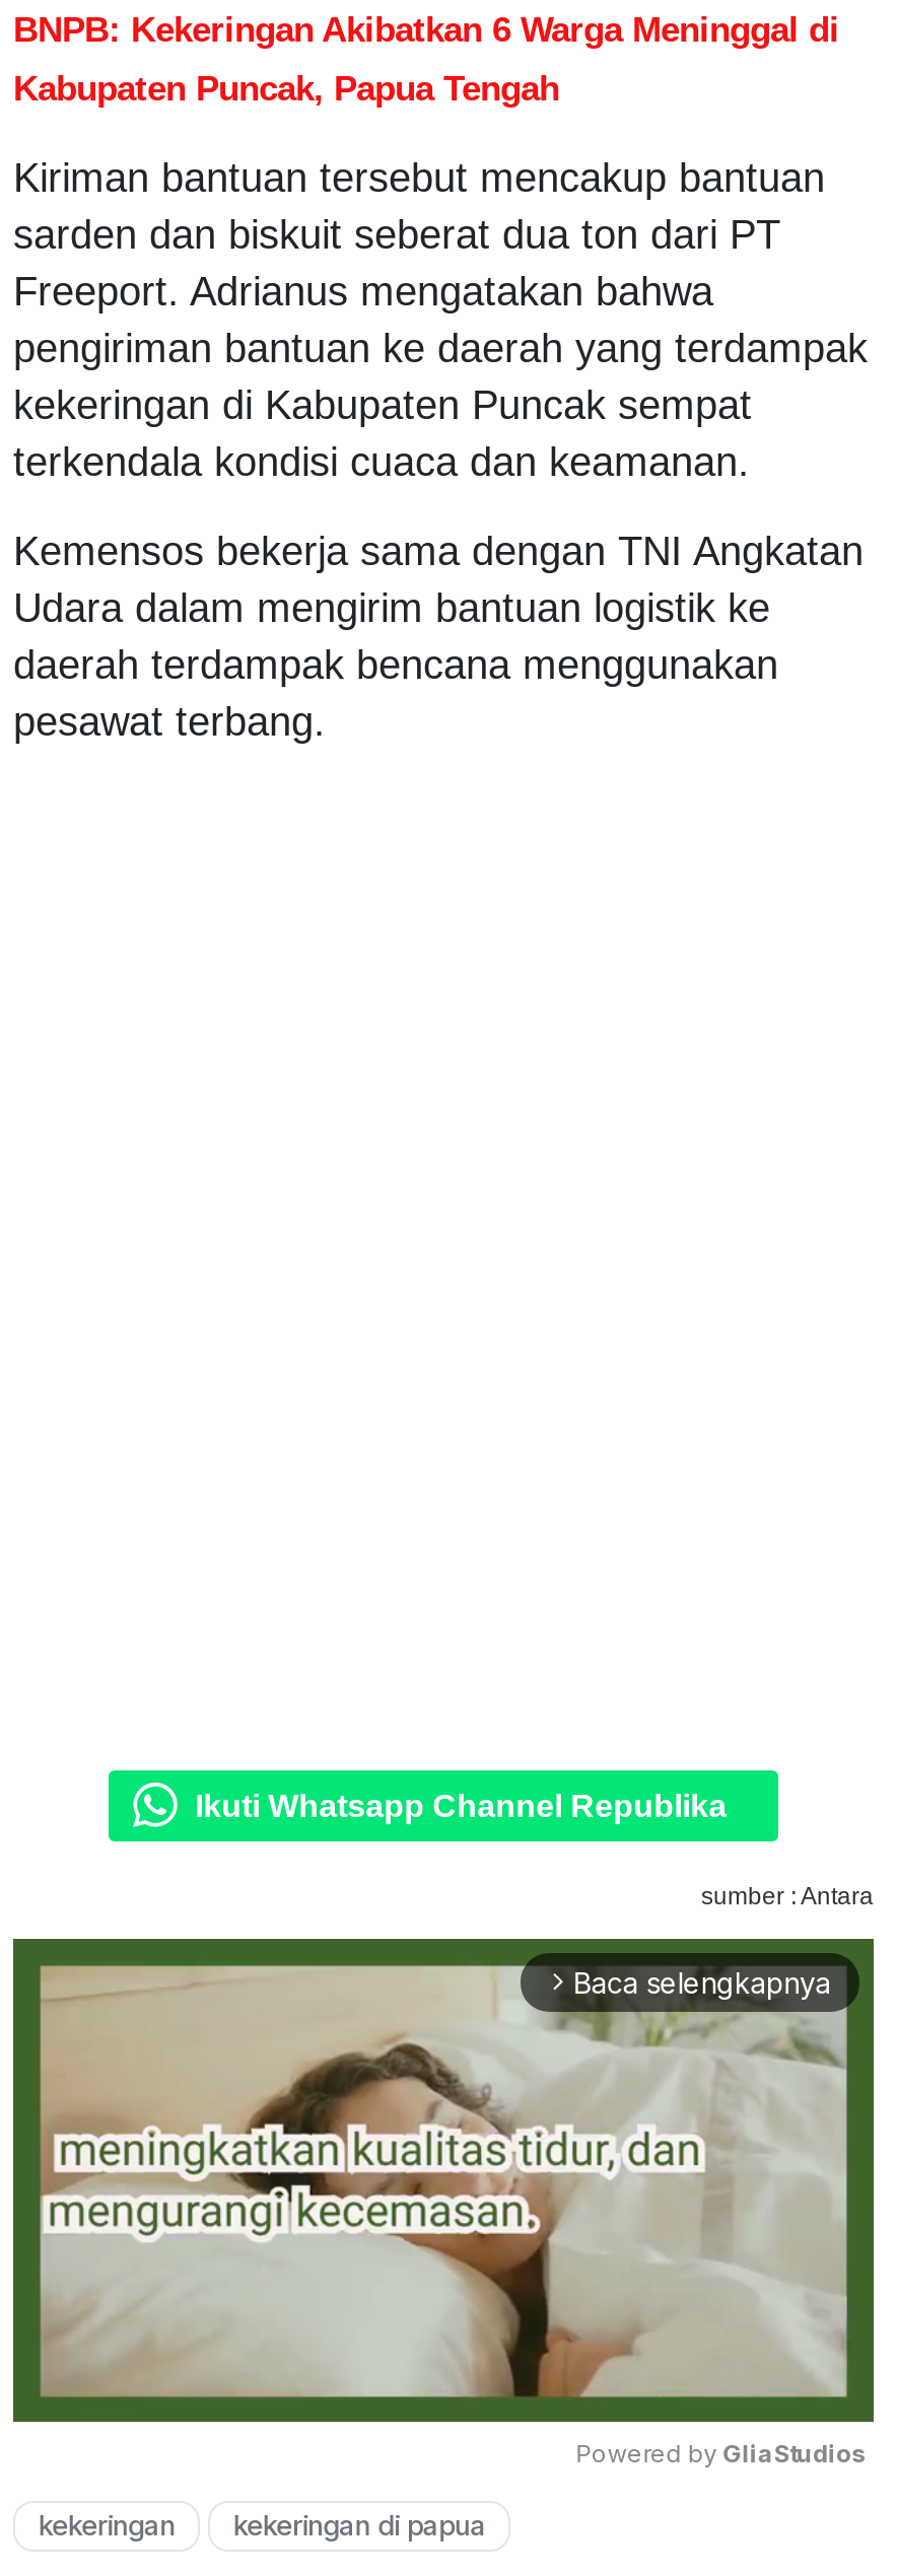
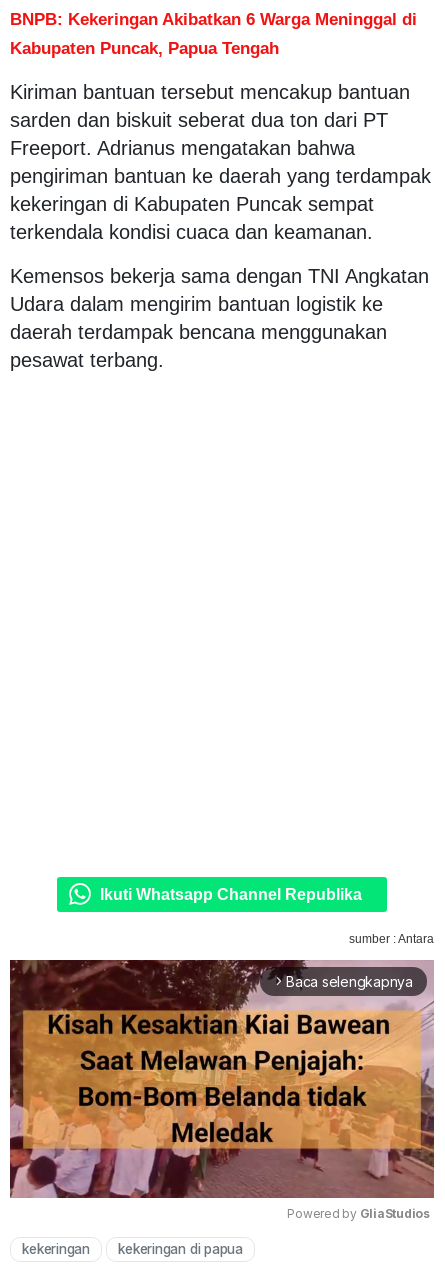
- [image]
+ [image]
